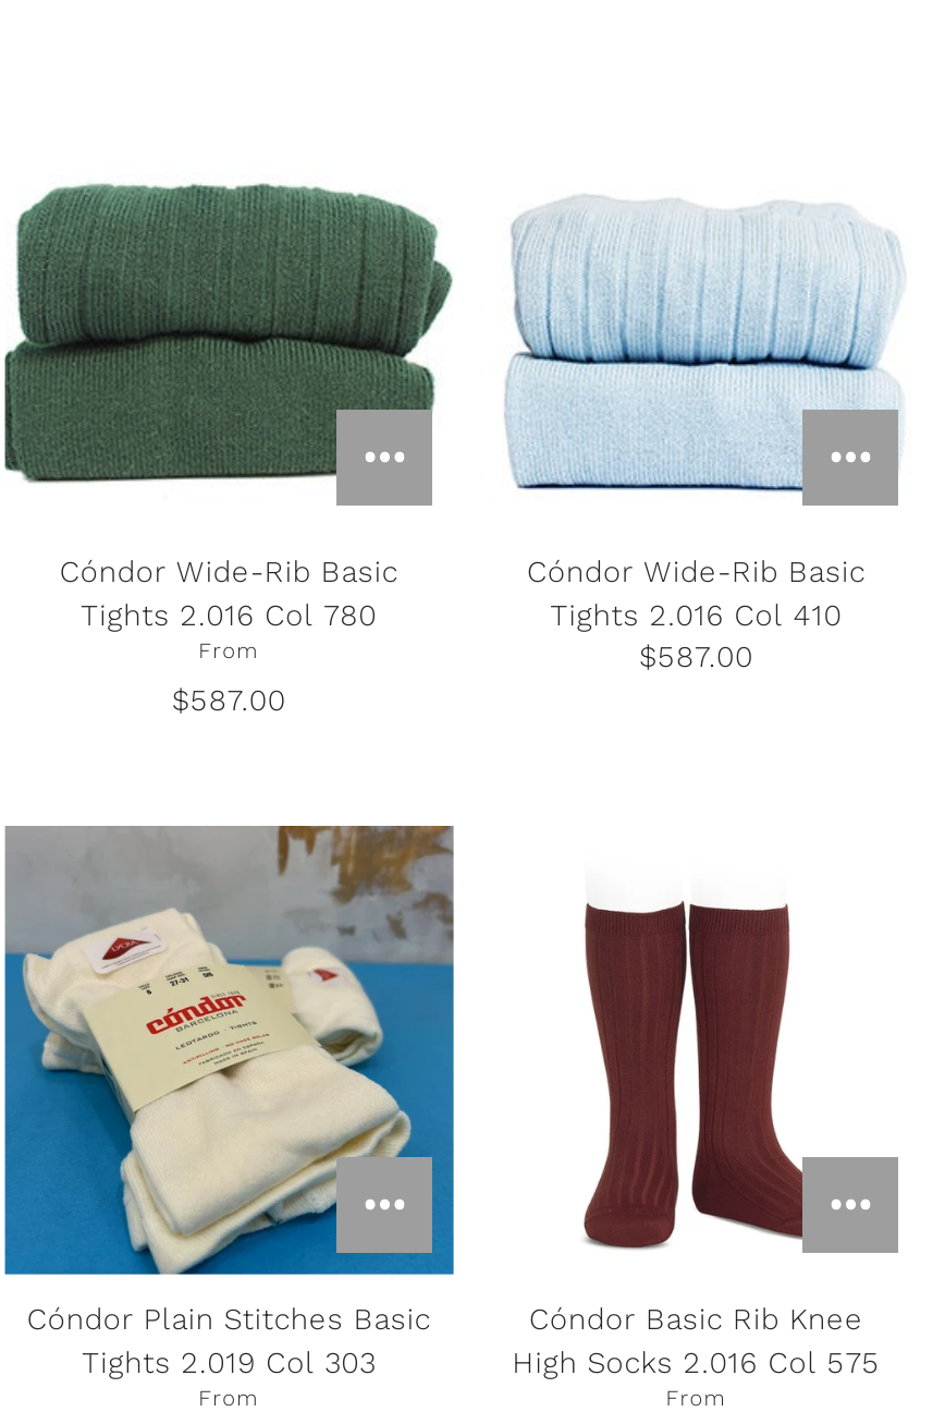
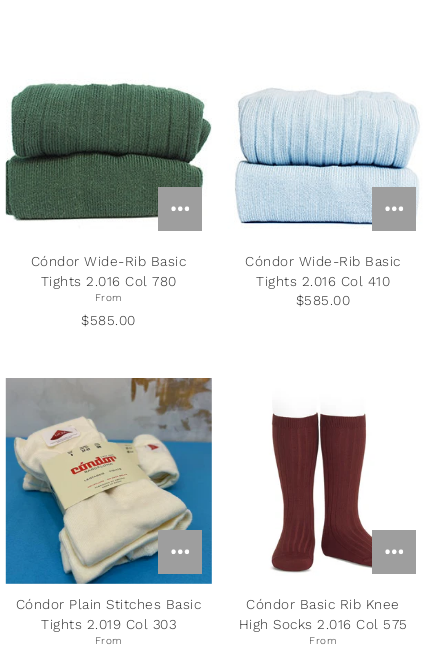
- $587.00
+ $585.00

- $587.00
+ $585.00
